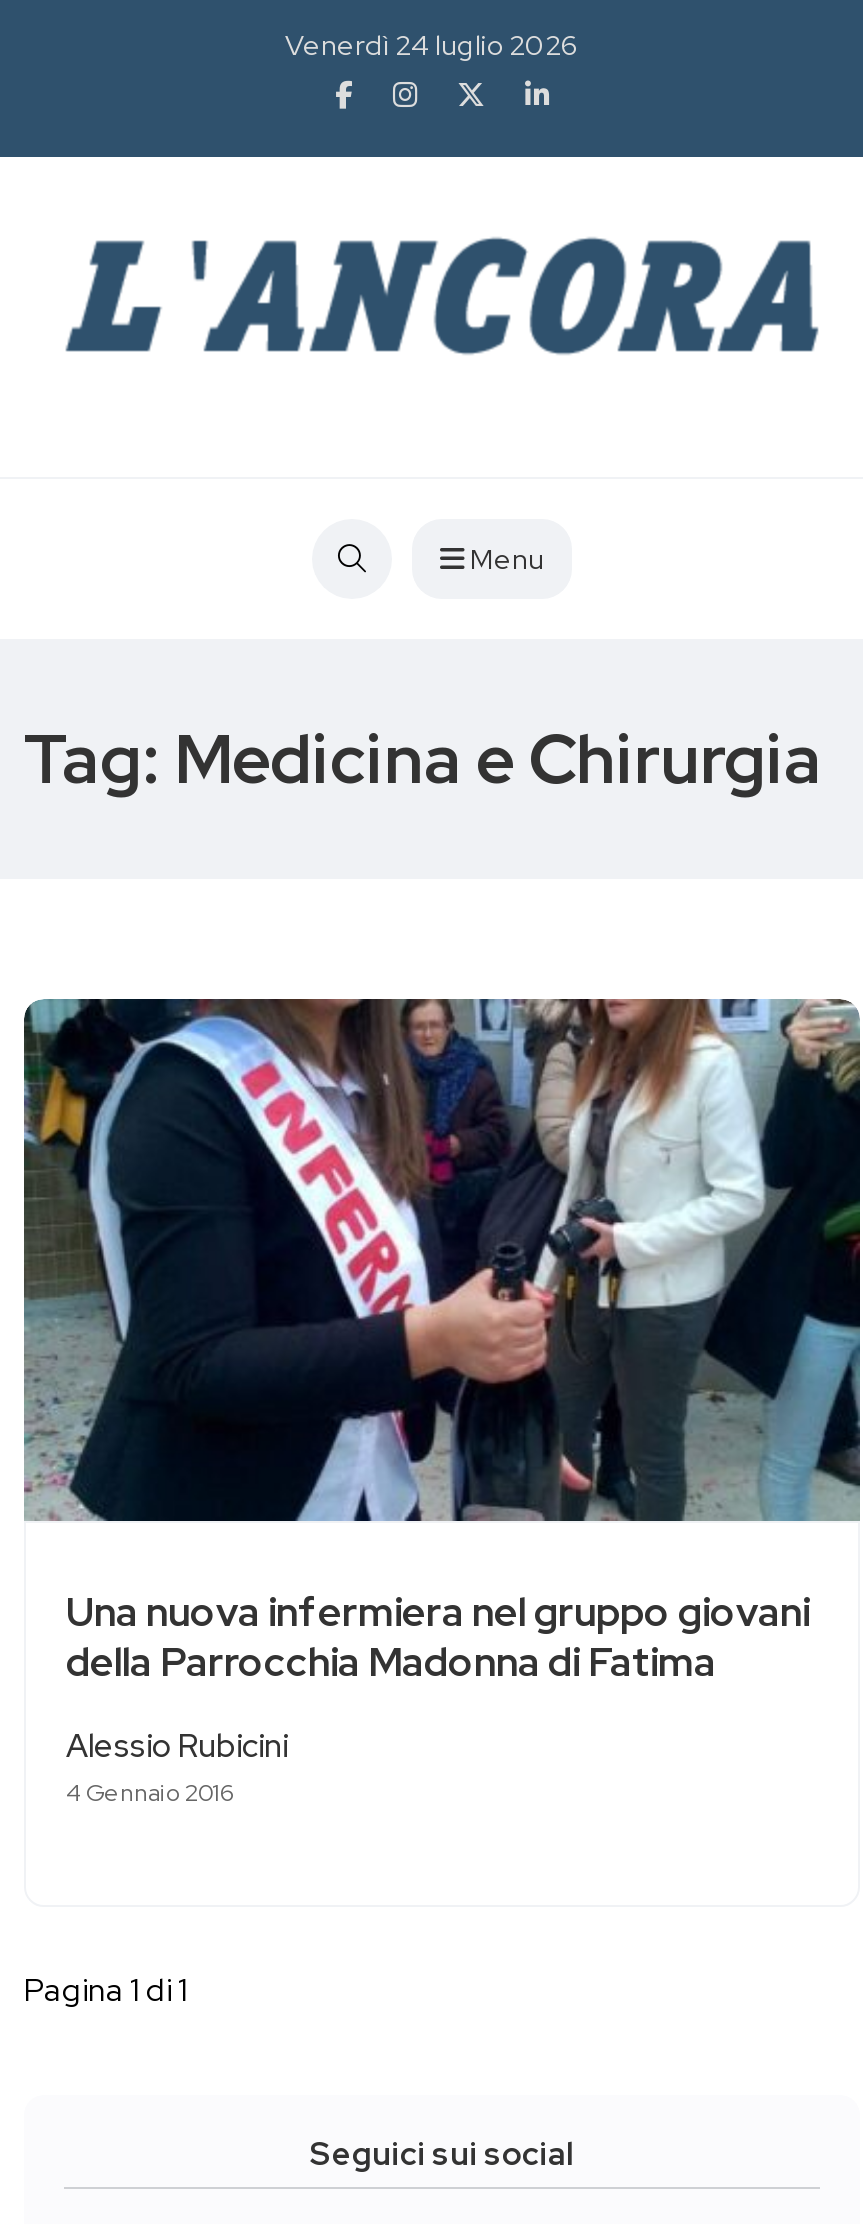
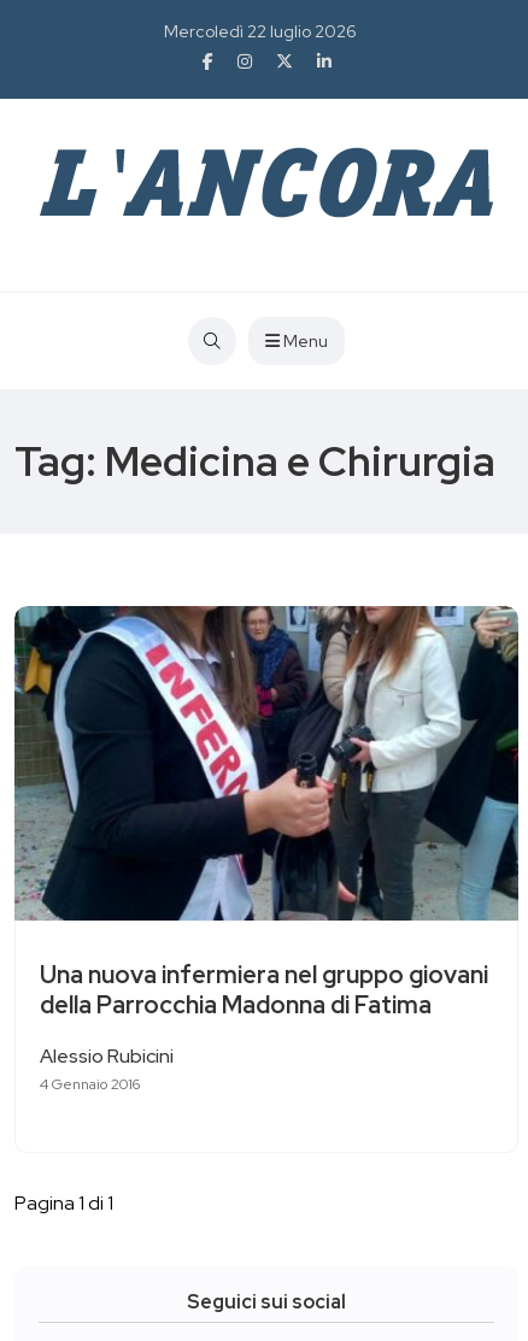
- Venerdì 24 luglio 2026
+ Mercoledì 22 luglio 2026
